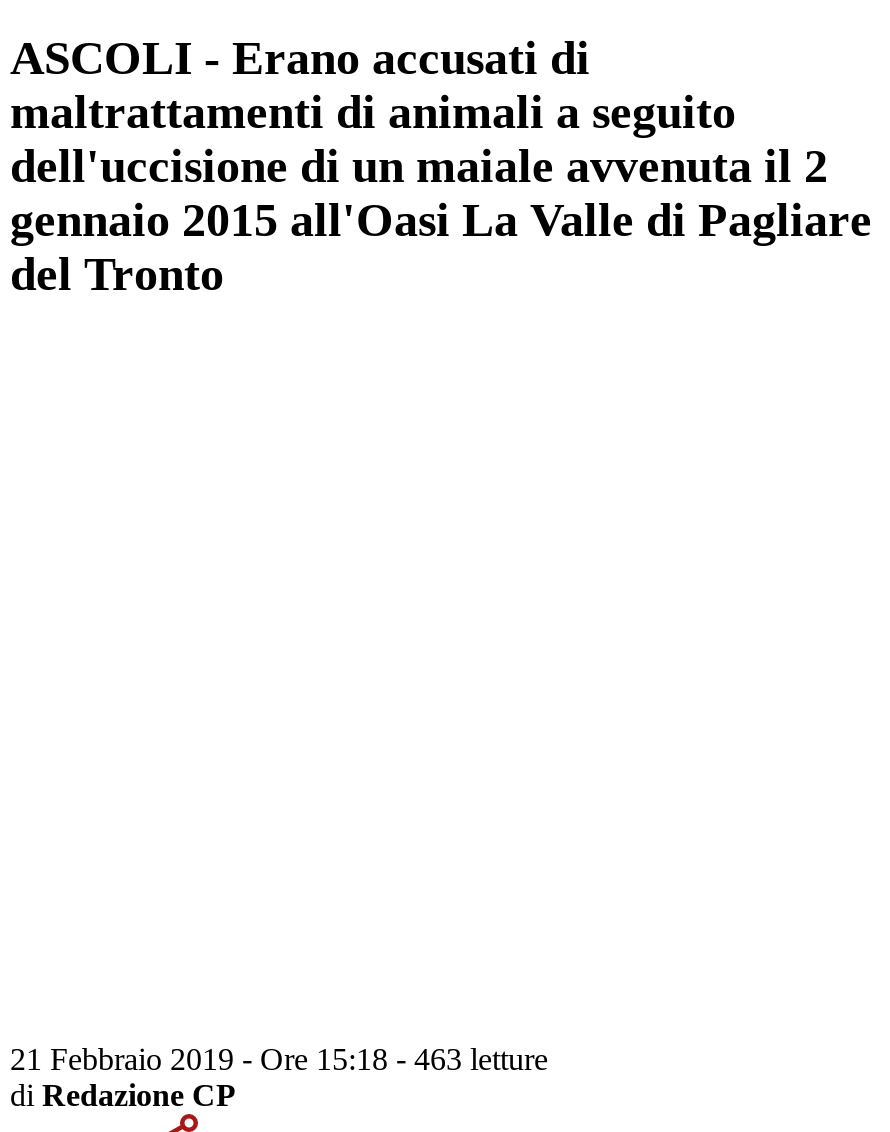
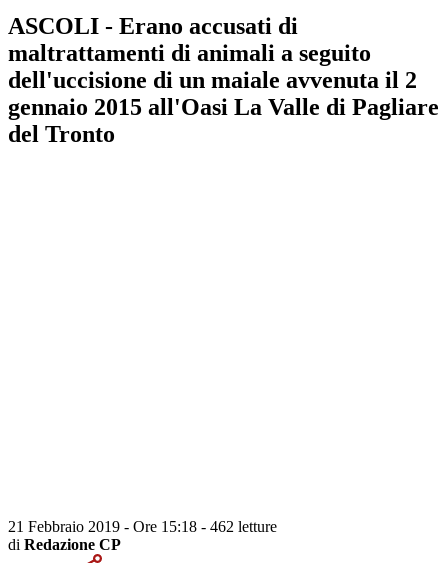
- 21 Febbraio 2019 - Ore 15:18 - 463 letture
+ 21 Febbraio 2019 - Ore 15:18 - 462 letture
